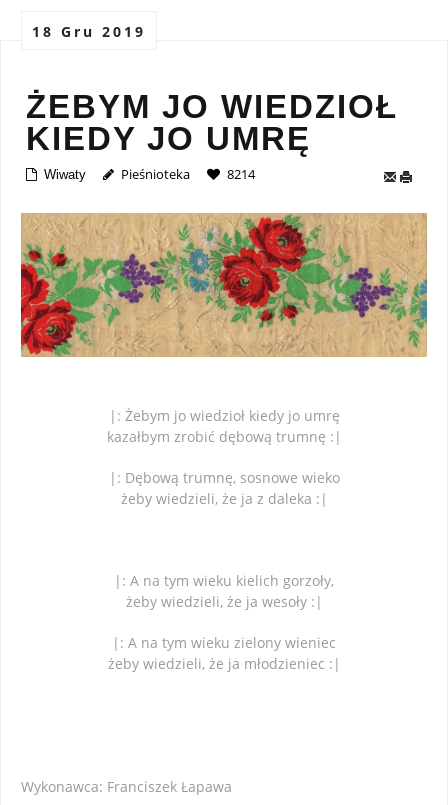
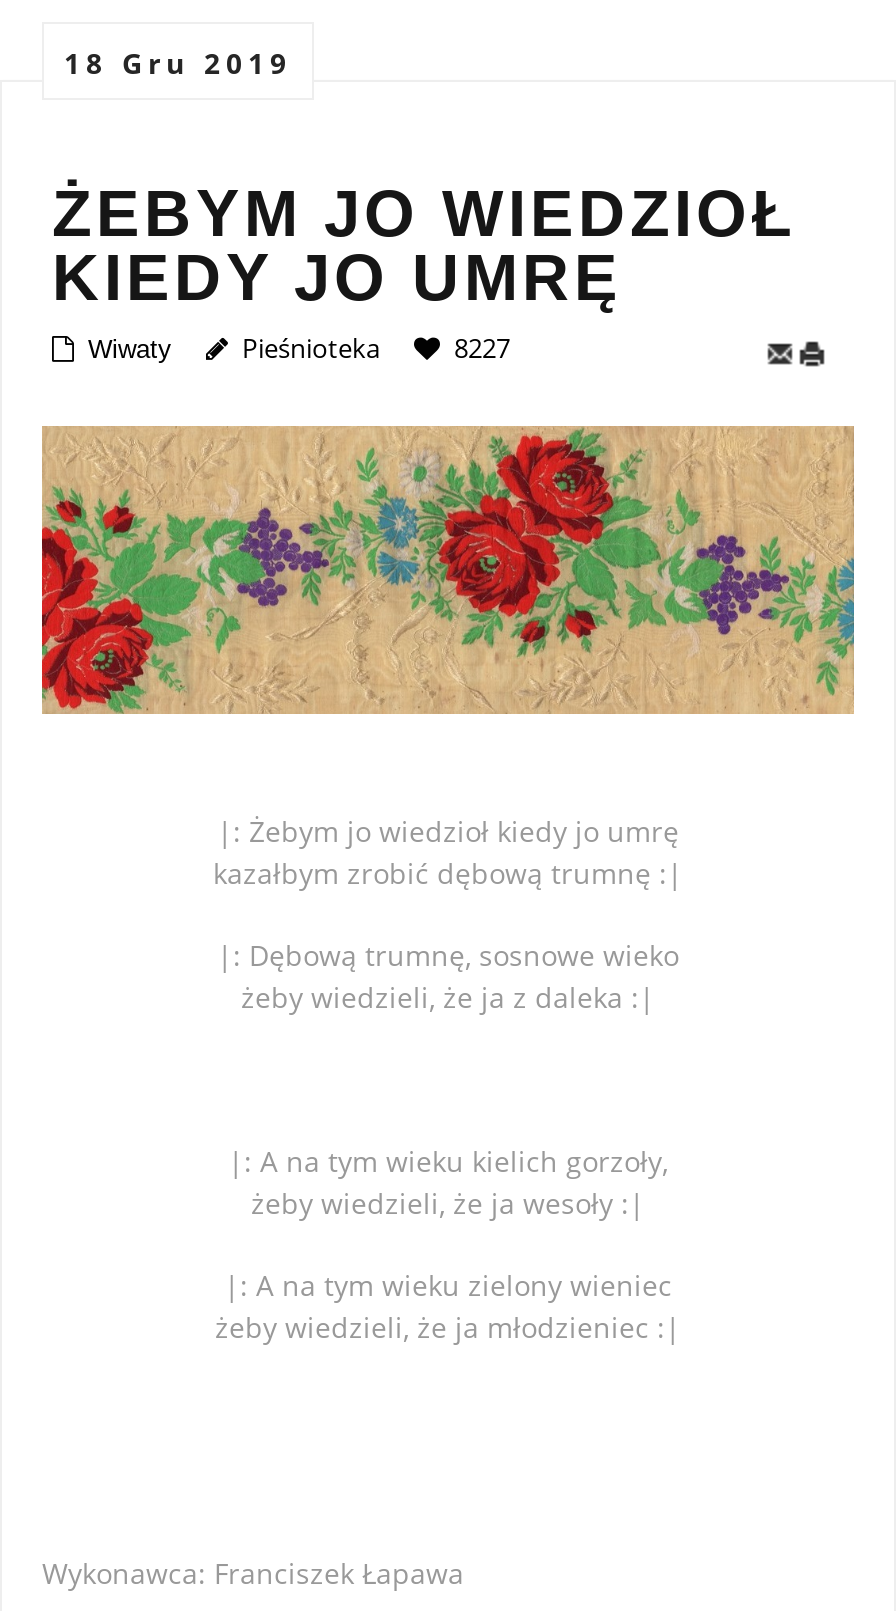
- 8214
+ 8227
